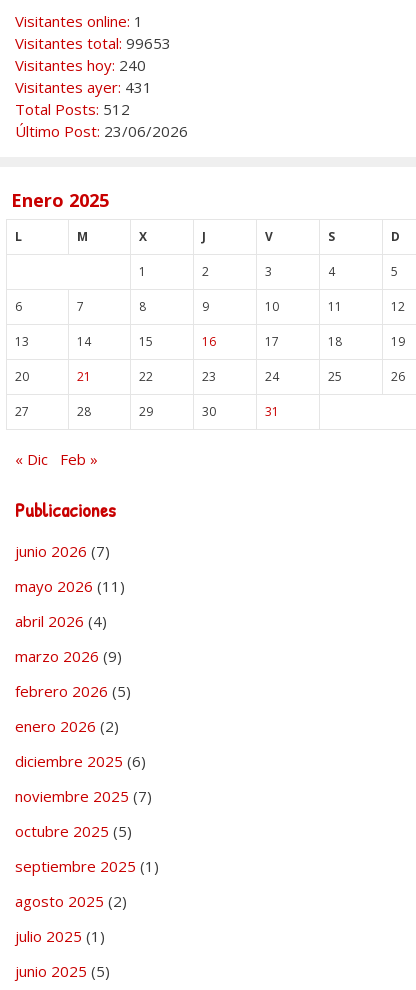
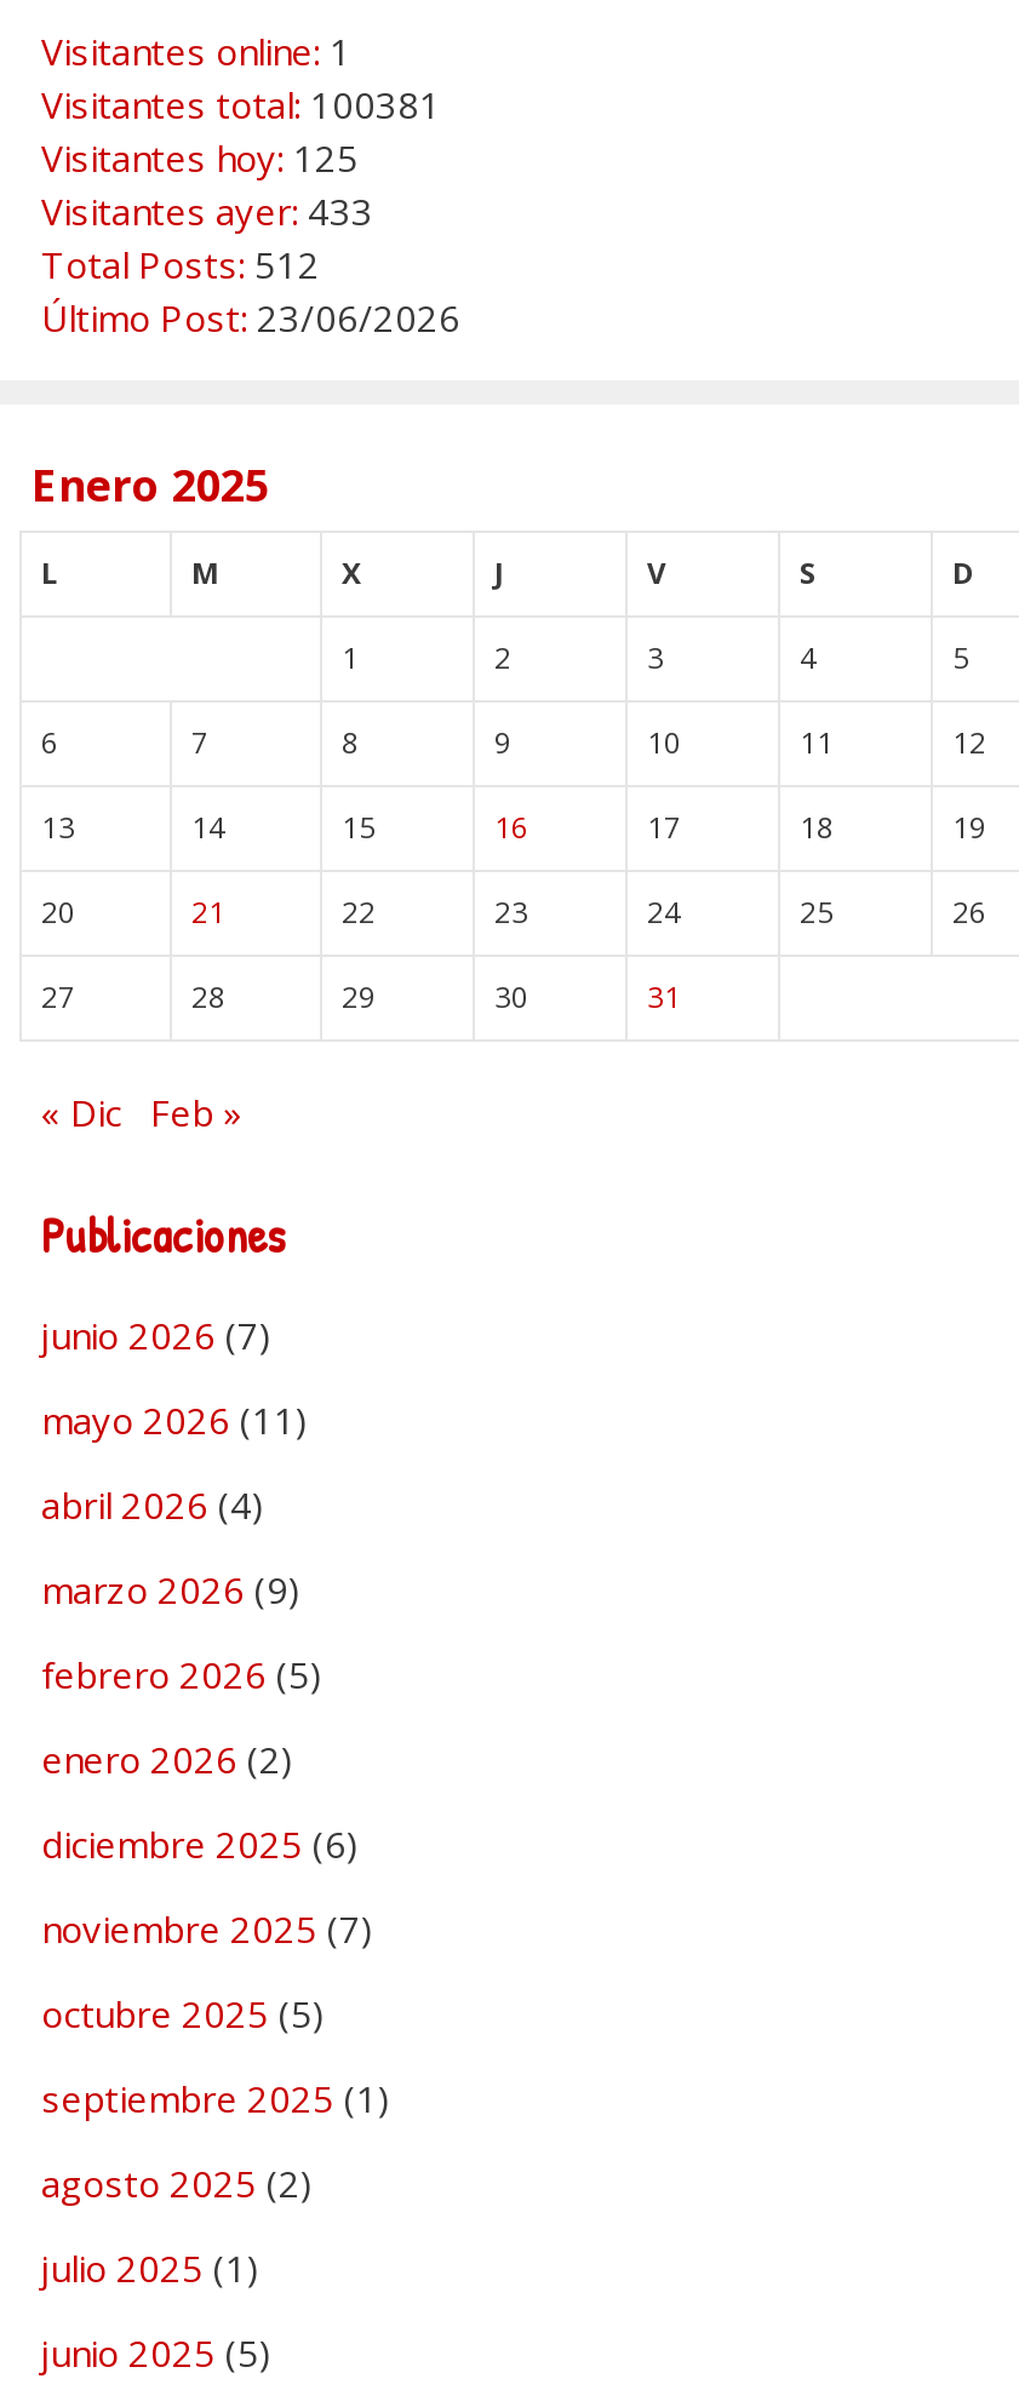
- Visitantes total: 99653
+ Visitantes total: 100381

- Visitantes hoy: 240
+ Visitantes hoy: 125

- Visitantes ayer: 431
+ Visitantes ayer: 433
